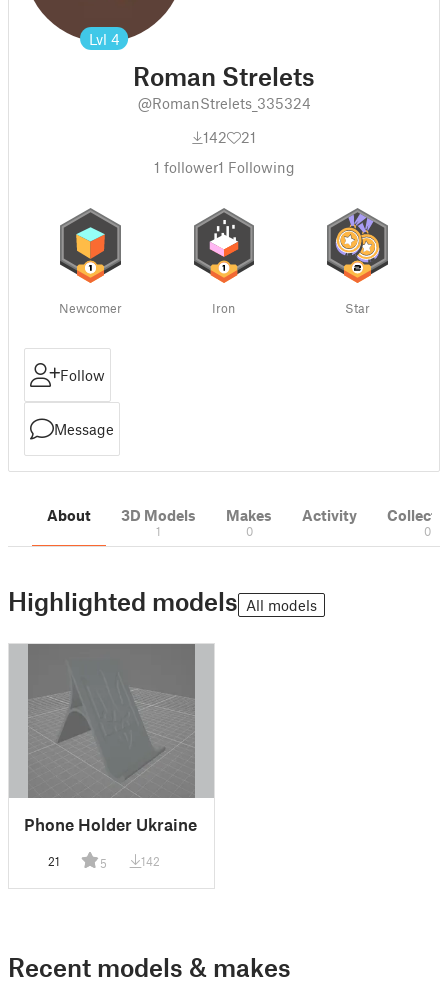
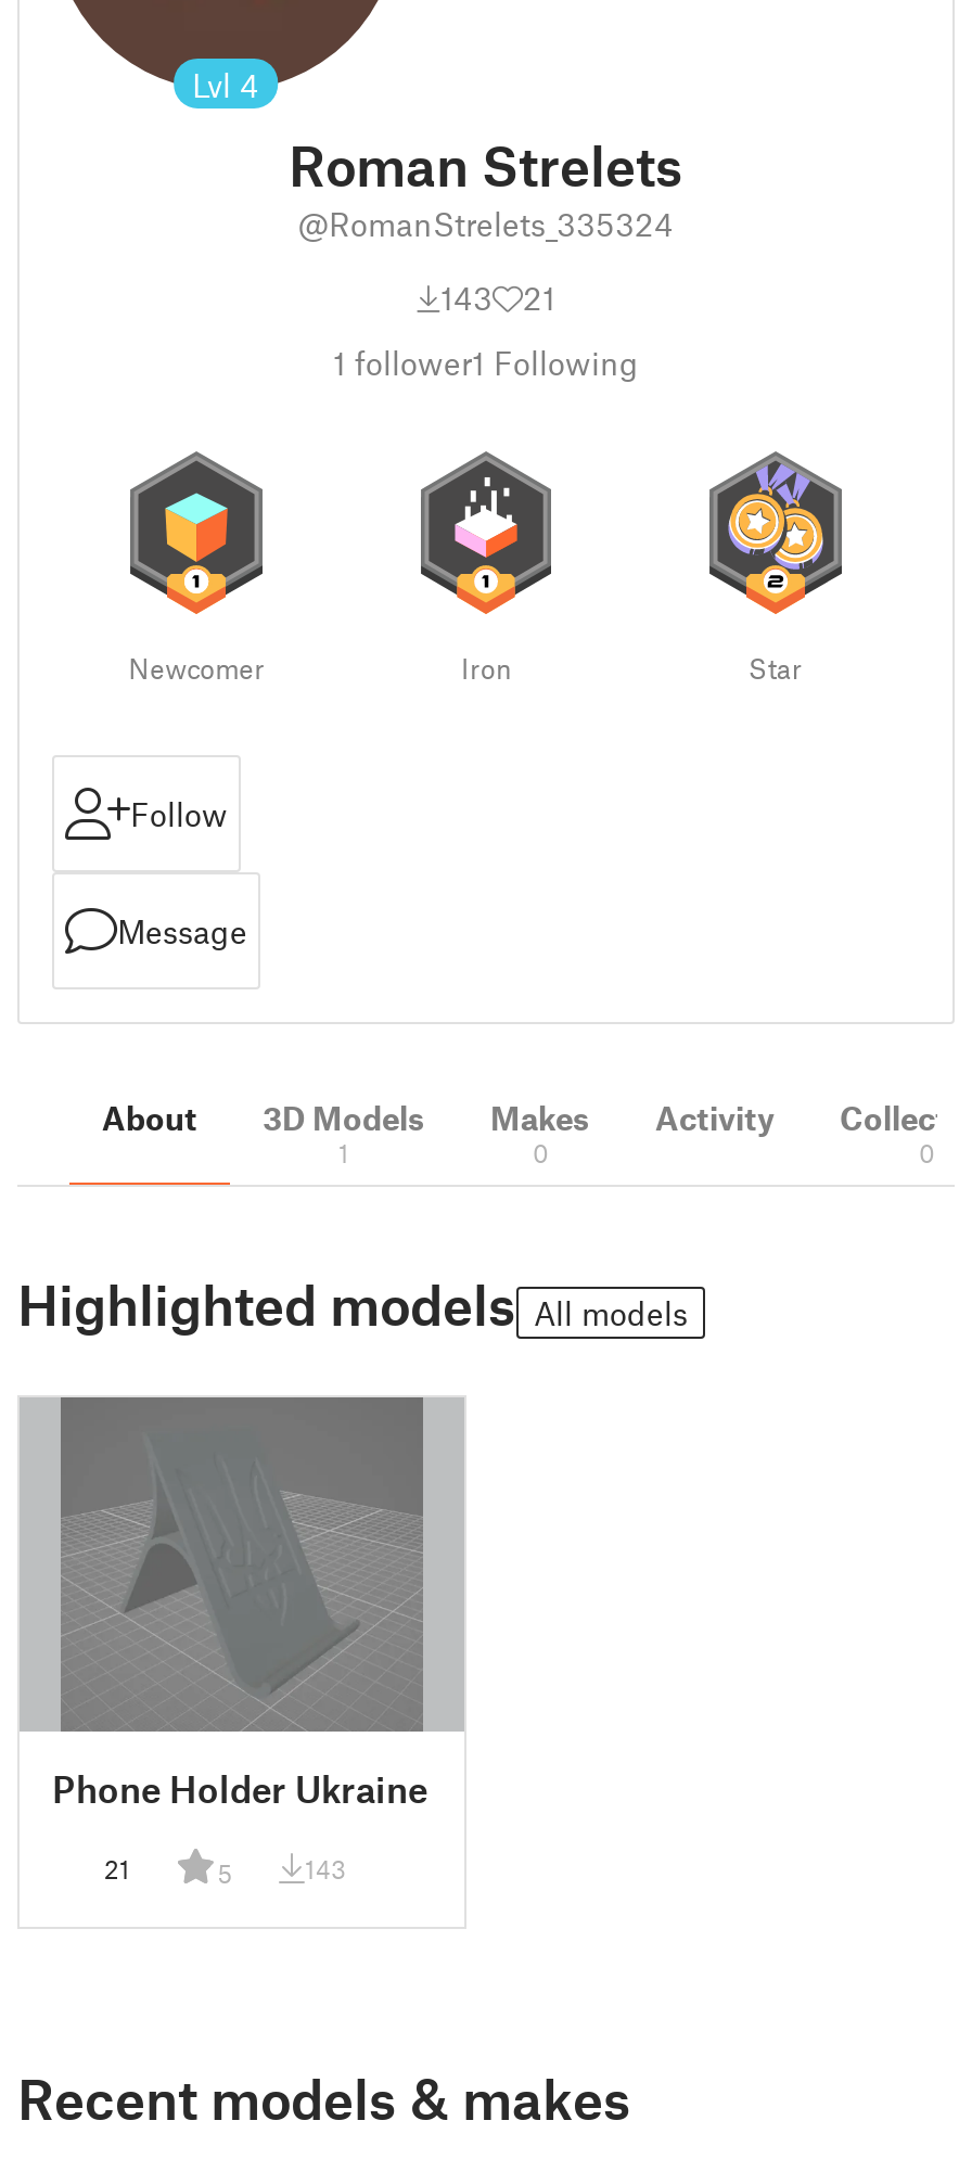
- 142 21
+ 143 21

- 142
+ 143
